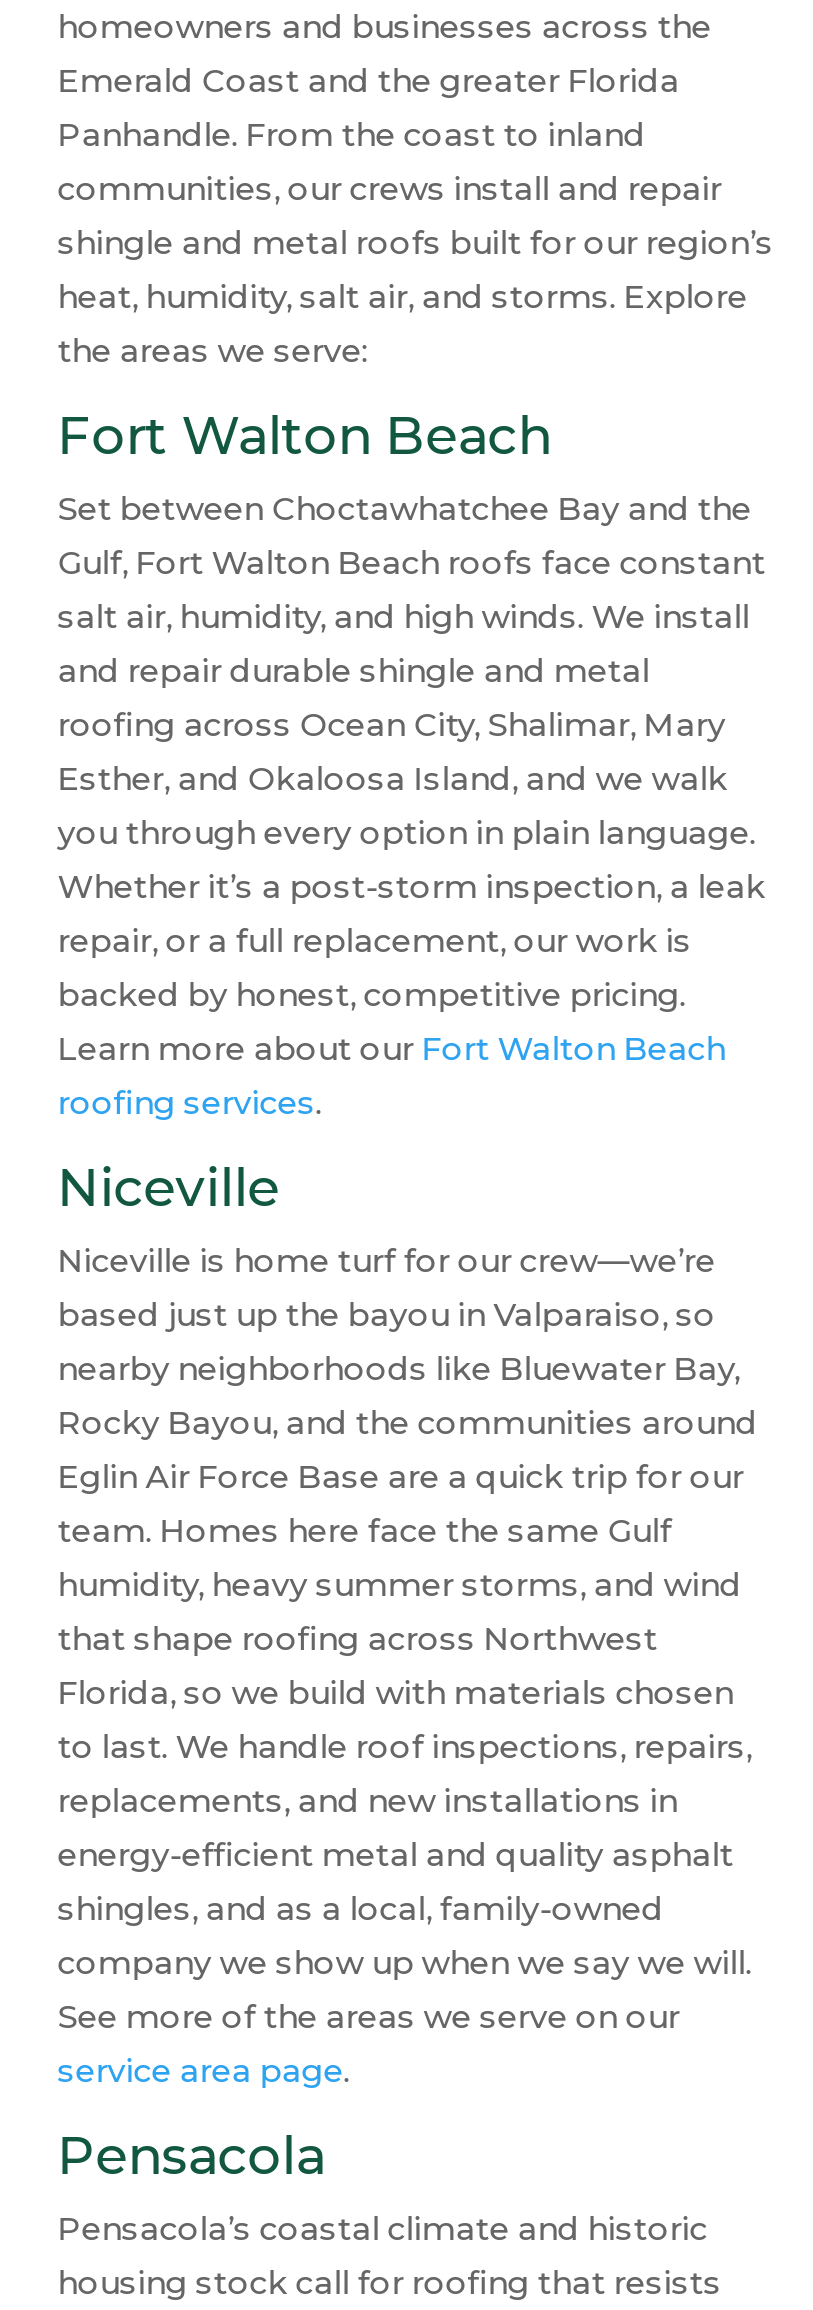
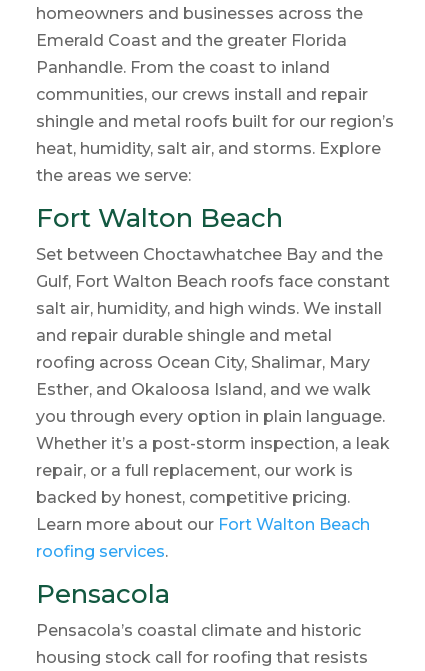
- Niceville
- Niceville is home turf for our crew—we’re
- based just up the bayou in Valparaiso, so
- nearby neighborhoods like Bluewater Bay,
- Rocky Bayou, and the communities around
- Eglin Air Force Base are a quick trip for our
- team. Homes here face the same Gulf
- humidity, heavy summer storms, and wind
- that shape roofing across Northwest
- Florida, so we build with materials chosen
- to last. We handle roof inspections, repairs,
- replacements, and new installations in
- energy-efficient metal and quality asphalt
- shingles, and as a local, family-owned
- company we show up when we say we will.
- See more of the areas we serve on our
- service area page.
